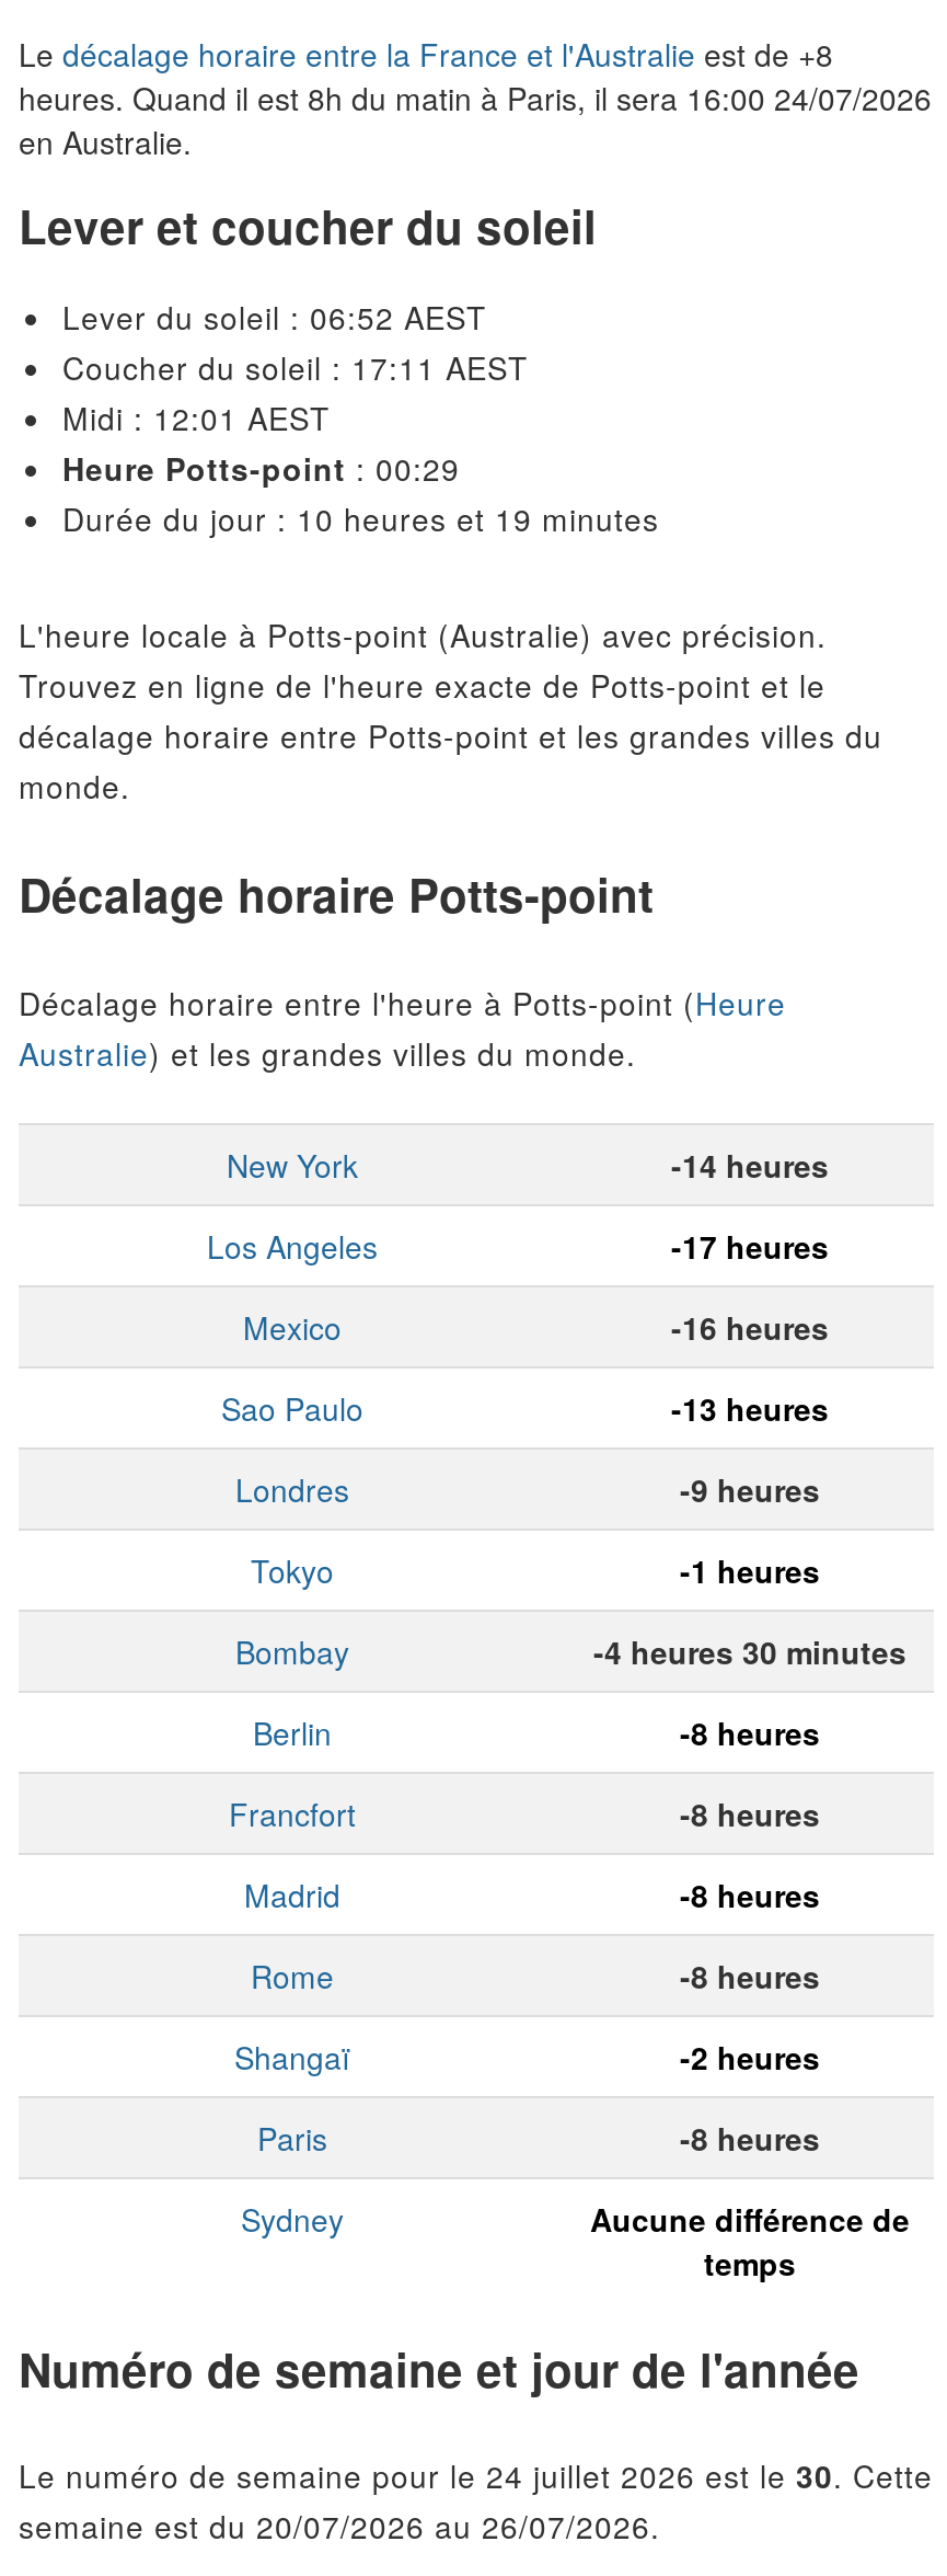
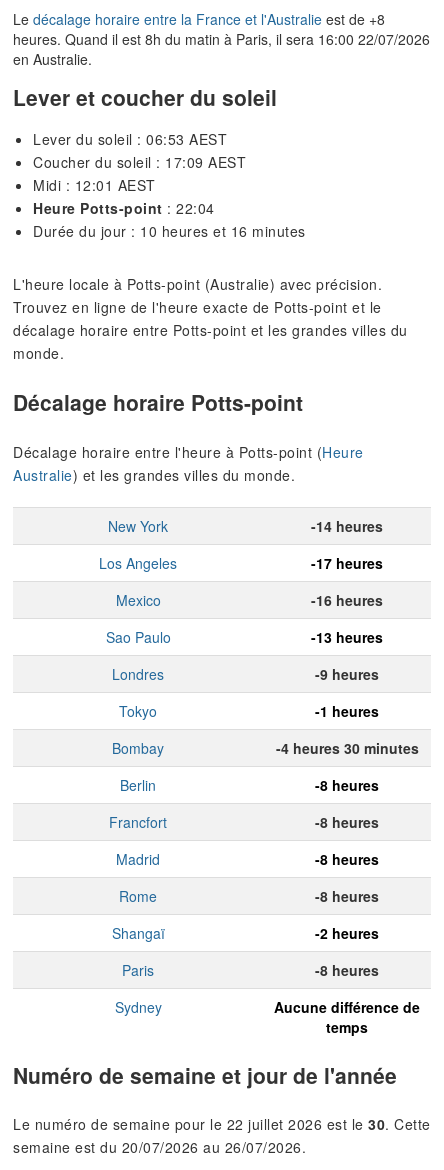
- heures. Quand il est 8h du matin à Paris, il sera 16:00 24/07/2026
+ heures. Quand il est 8h du matin à Paris, il sera 16:00 22/07/2026

- Lever du soleil : 06:52 AEST
+ Lever du soleil : 06:53 AEST

- Coucher du soleil : 17:11 AEST
+ Coucher du soleil : 17:09 AEST

- Heure Potts-point: 00:29
+ Heure Potts-point: 22:04

- Durée du jour : 10 heures et 19 minutes
+ Durée du jour : 10 heures et 16 minutes

- Le numéro de semaine pour le 24 juillet 2026 est le 30. Cette
+ Le numéro de semaine pour le 22 juillet 2026 est le 30. Cette
